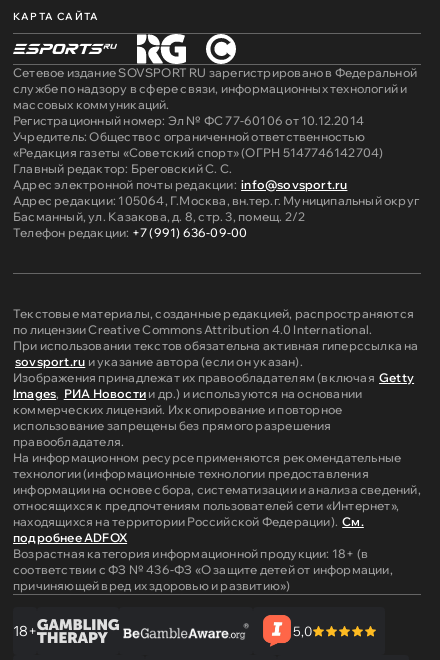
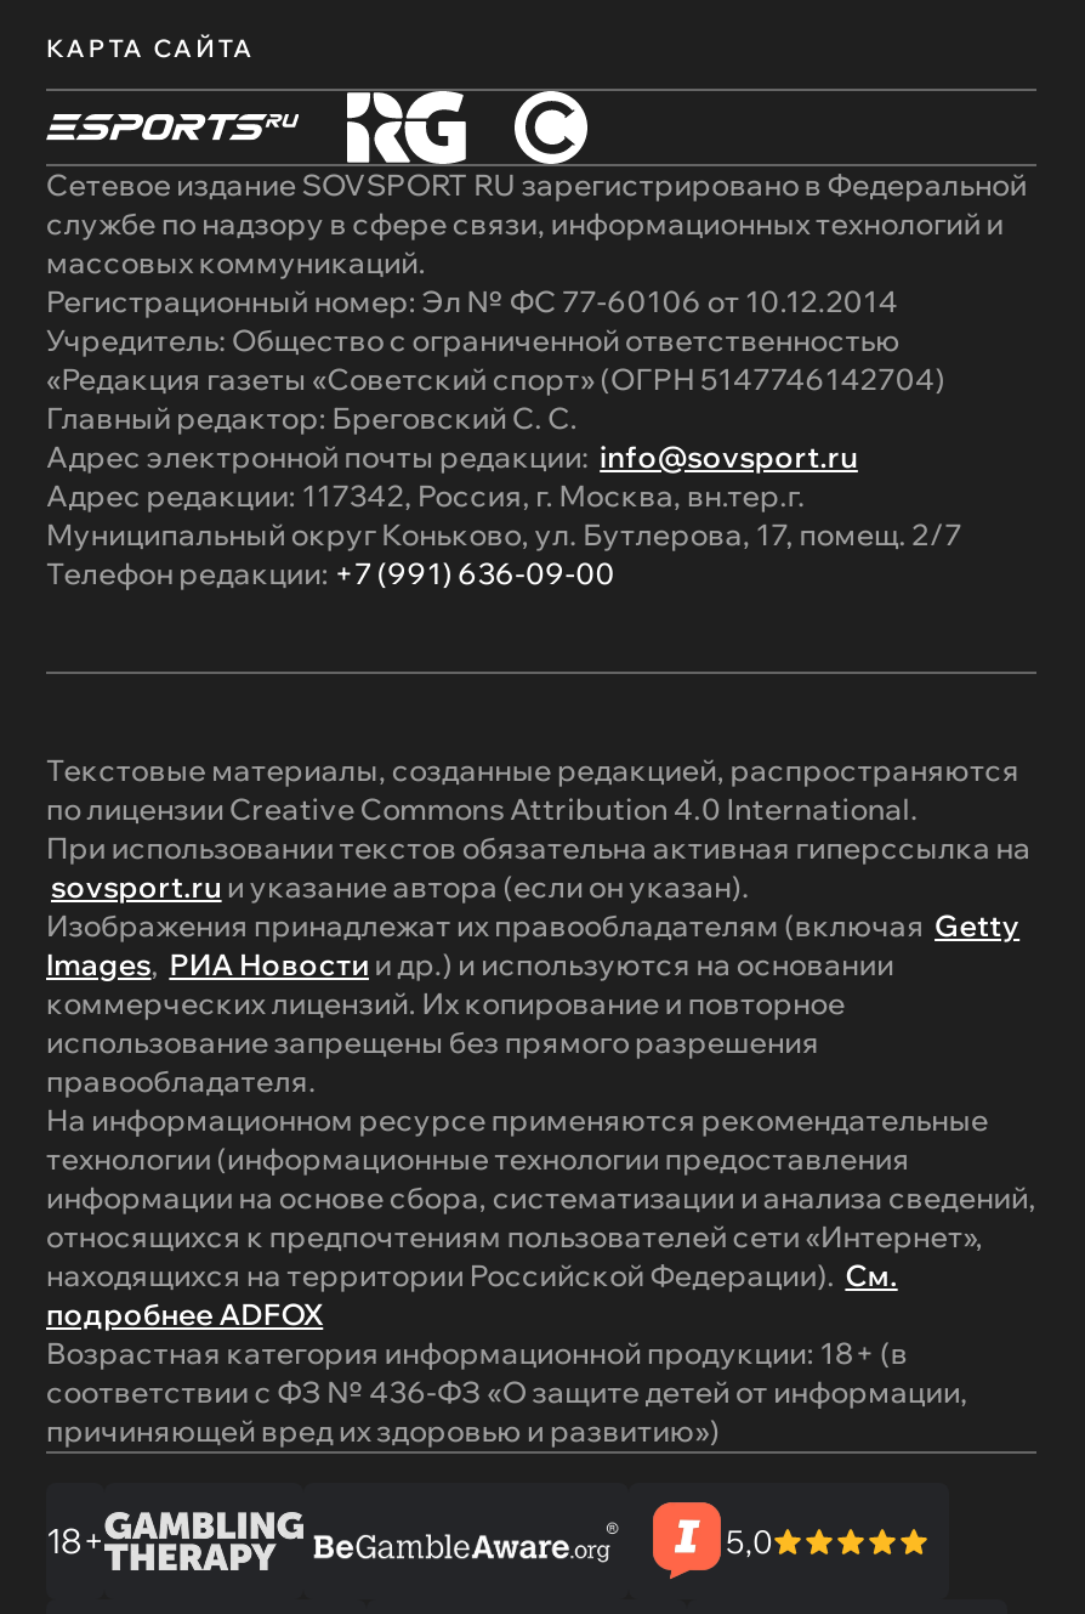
- Адрес редакции: 105064, Г.Москва, вн.тер.г. Муниципальный округ
- Басманный, ул. Казакова, д. 8, стр. 3, помещ. 2/2
+ Адрес редакции: 117342, Россия, г. Москва, вн.тер.г.
+ Муниципальный округ Коньково, ул. Бутлерова, 17, помещ. 2/7
